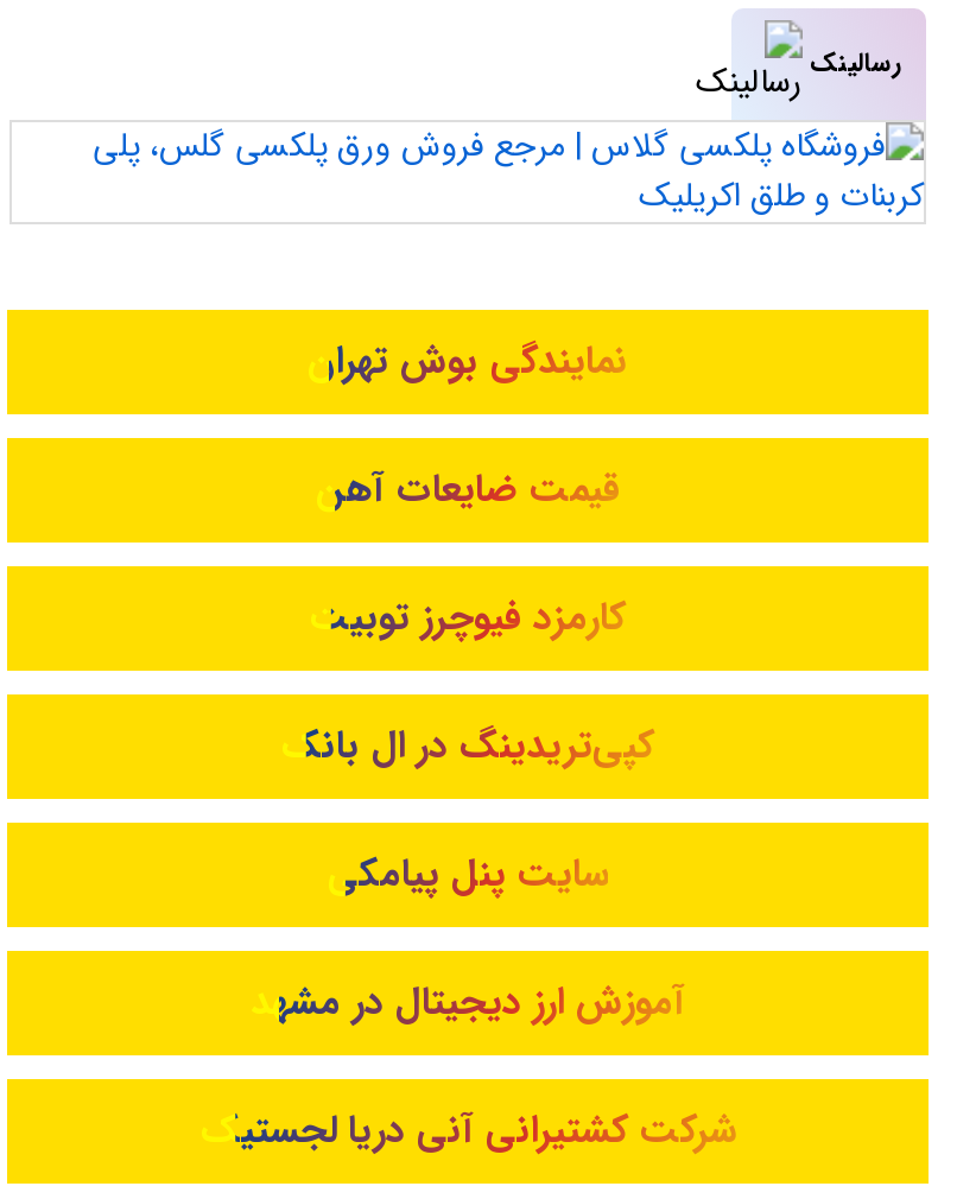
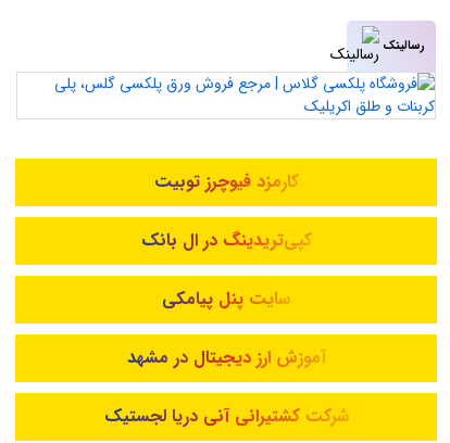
- نمایندگی بوش تهران
- قیمت ضایعات آهن
